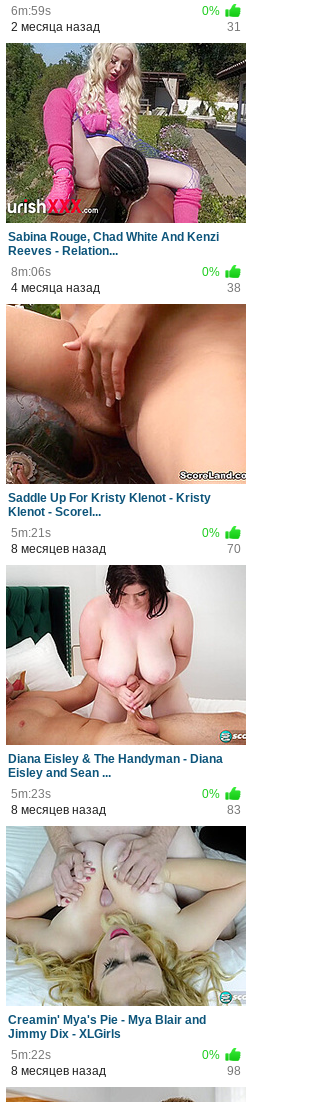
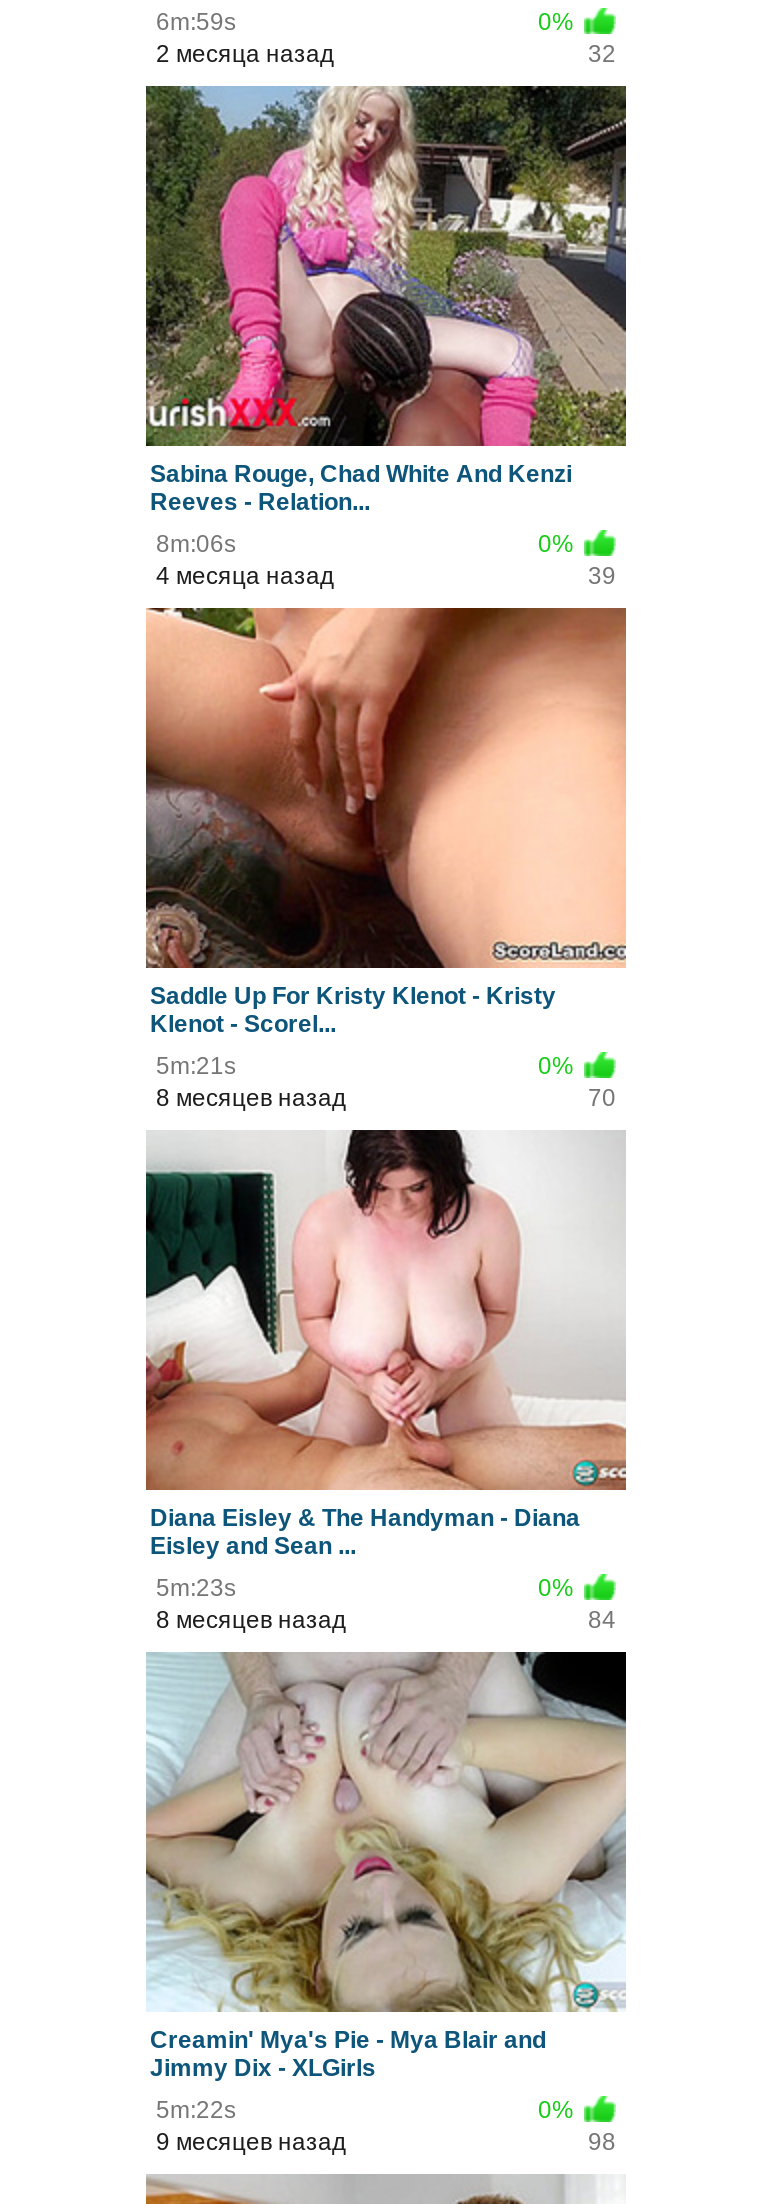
- 31
+ 32

- 38
+ 39

- 83
+ 84

- 8 месяцев назад
+ 9 месяцев назад
